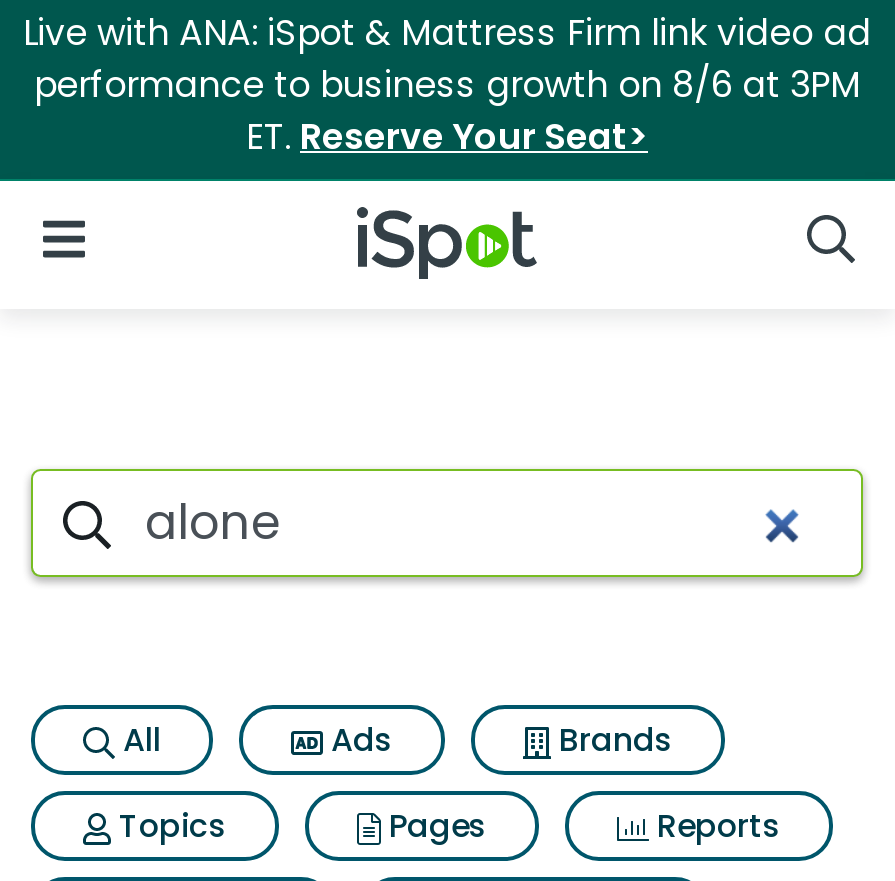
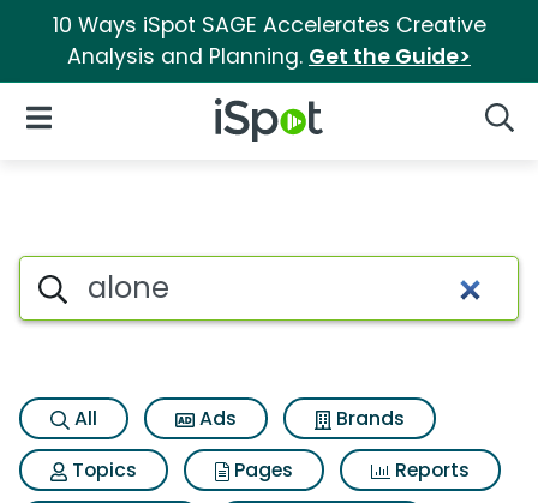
- Live with ANA: iSpot & Mattress Firm link video ad
- performance to business growth on 8/6 at 3PM
- ET. Reserve Your Seat>
+ 10 Ways iSpot SAGE Accelerates Creative
+ Analysis and Planning. Get the Guide>
